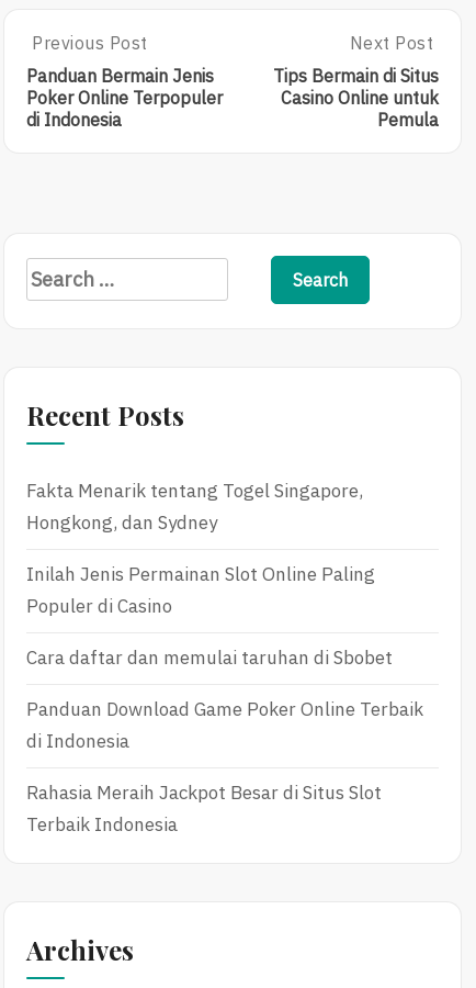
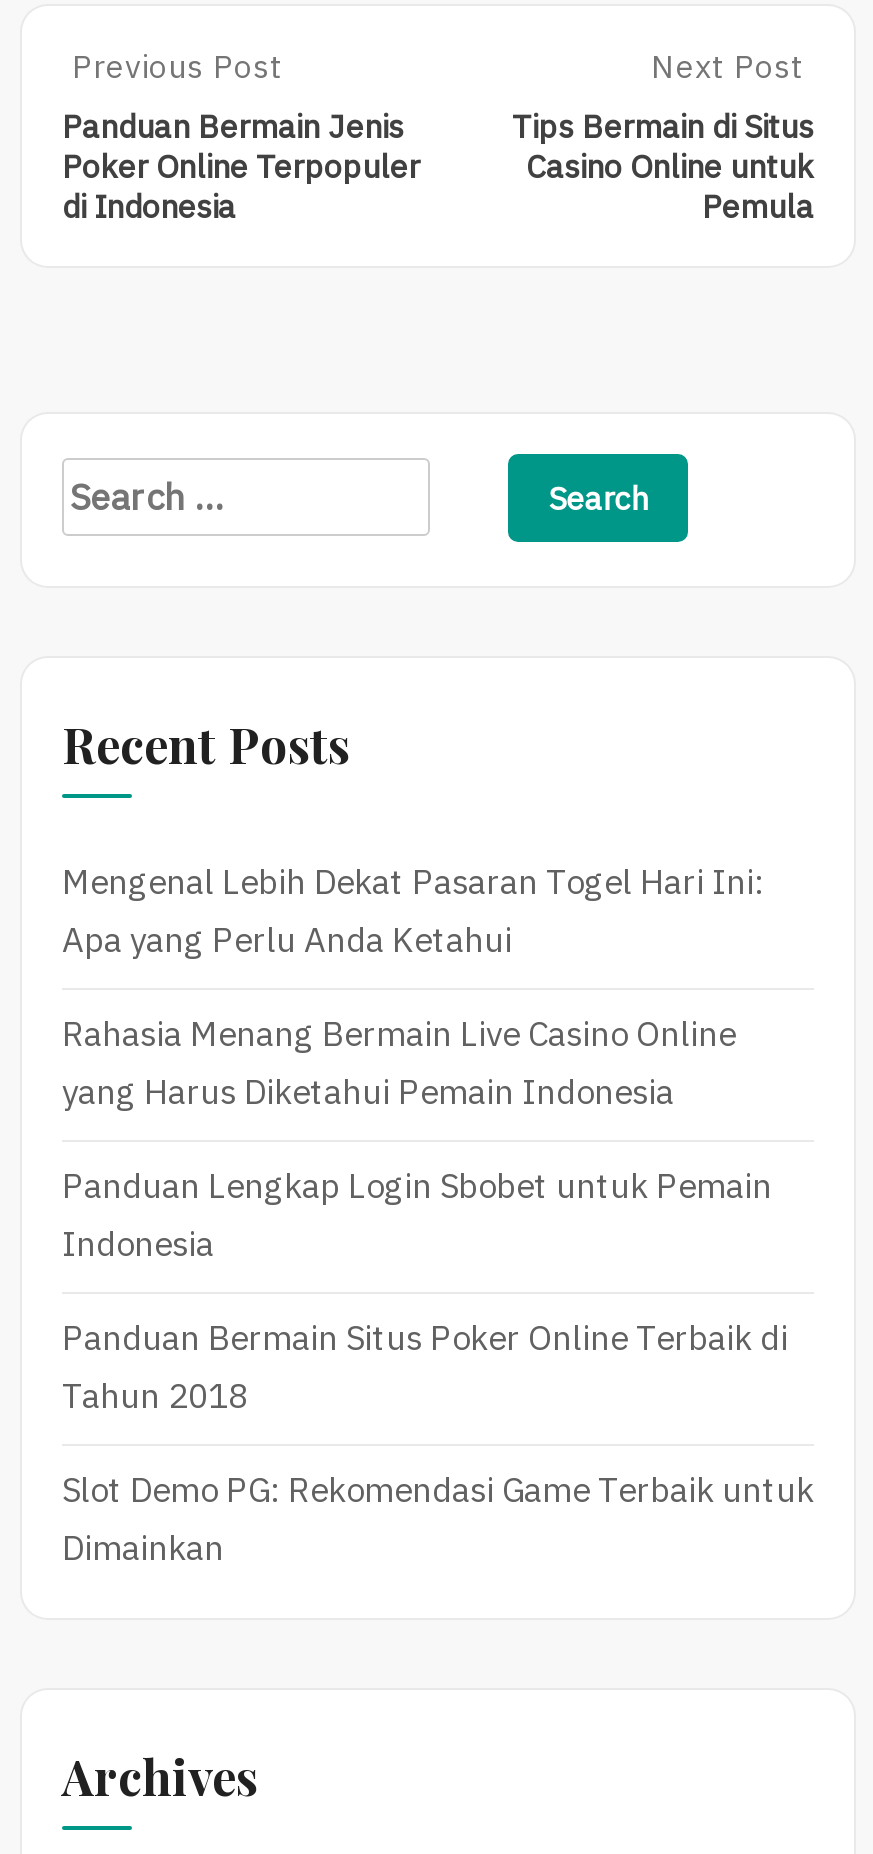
- Fakta Menarik tentang Togel Singapore,
- Hongkong, dan Sydney
+ Mengenal Lebih Dekat Pasaran Togel Hari Ini:
+ Apa yang Perlu Anda Ketahui

- Inilah Jenis Permainan Slot Online Paling
- Populer di Casino
+ Rahasia Menang Bermain Live Casino Online
+ yang Harus Diketahui Pemain Indonesia

- Cara daftar dan memulai taruhan di Sbobet
+ Panduan Lengkap Login Sbobet untuk Pemain
+ Indonesia

- Panduan Download Game Poker Online Terbaik
- di Indonesia
+ Panduan Bermain Situs Poker Online Terbaik di
+ Tahun 2018

- Rahasia Meraih Jackpot Besar di Situs Slot
- Terbaik Indonesia
+ Slot Demo PG: Rekomendasi Game Terbaik untuk
+ Dimainkan
